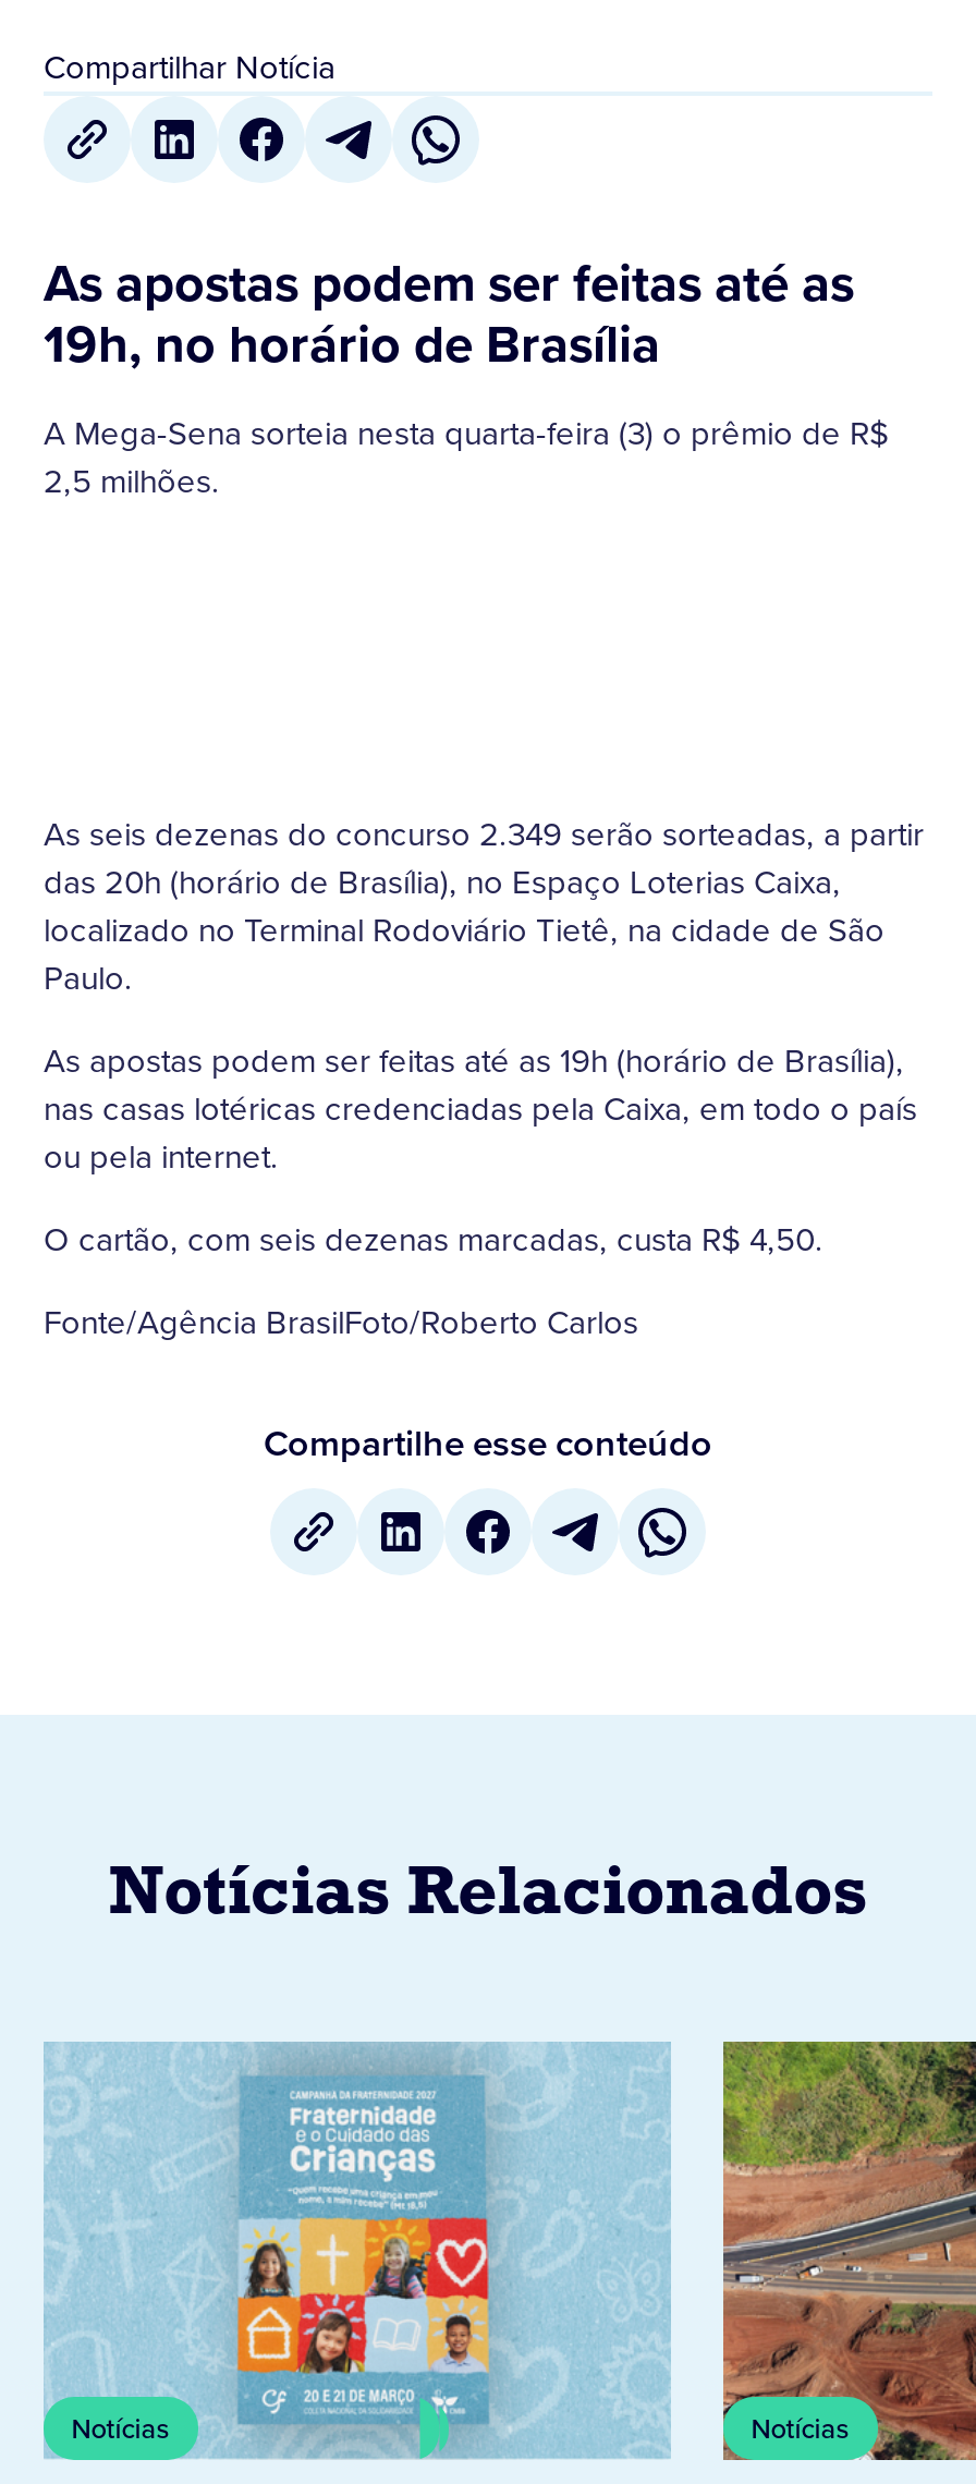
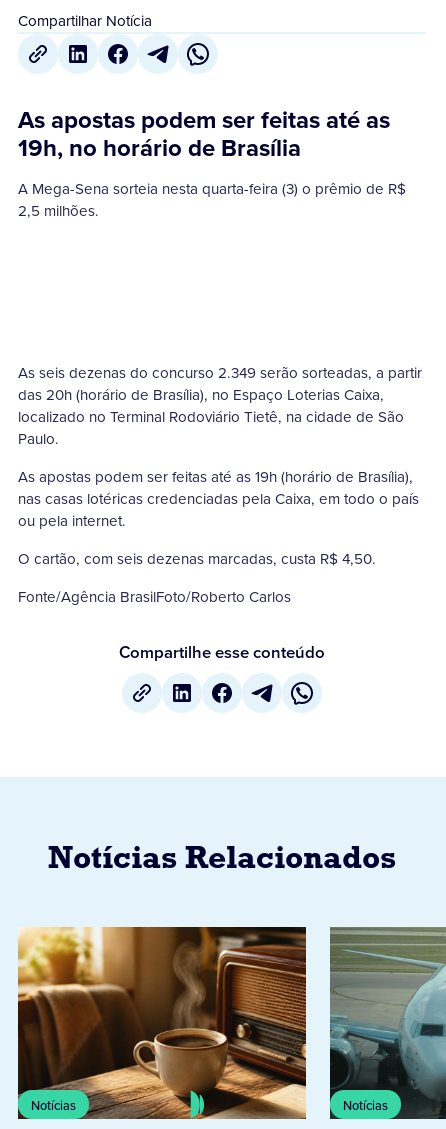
- [image]
+ [image]

- [image]
+ [image]
